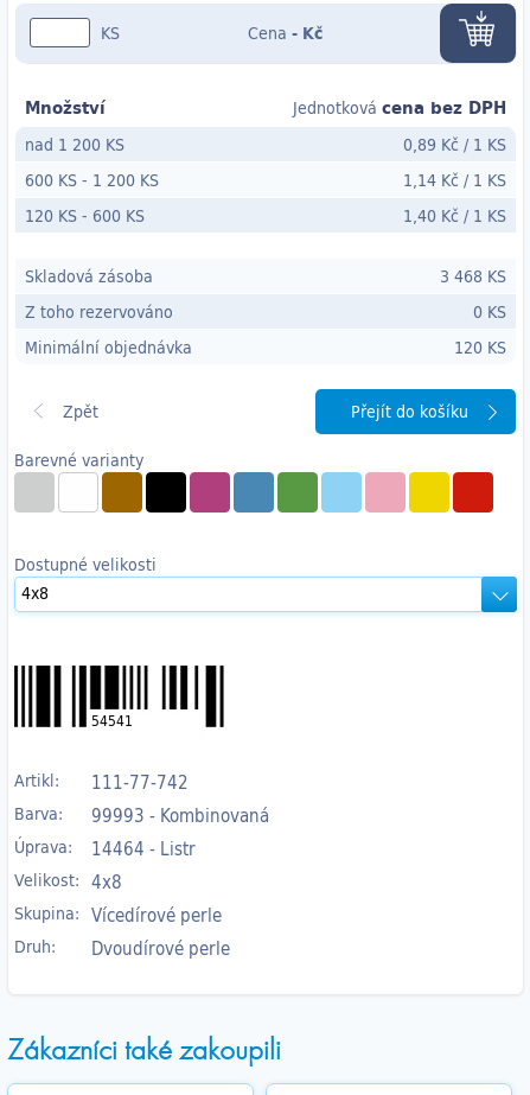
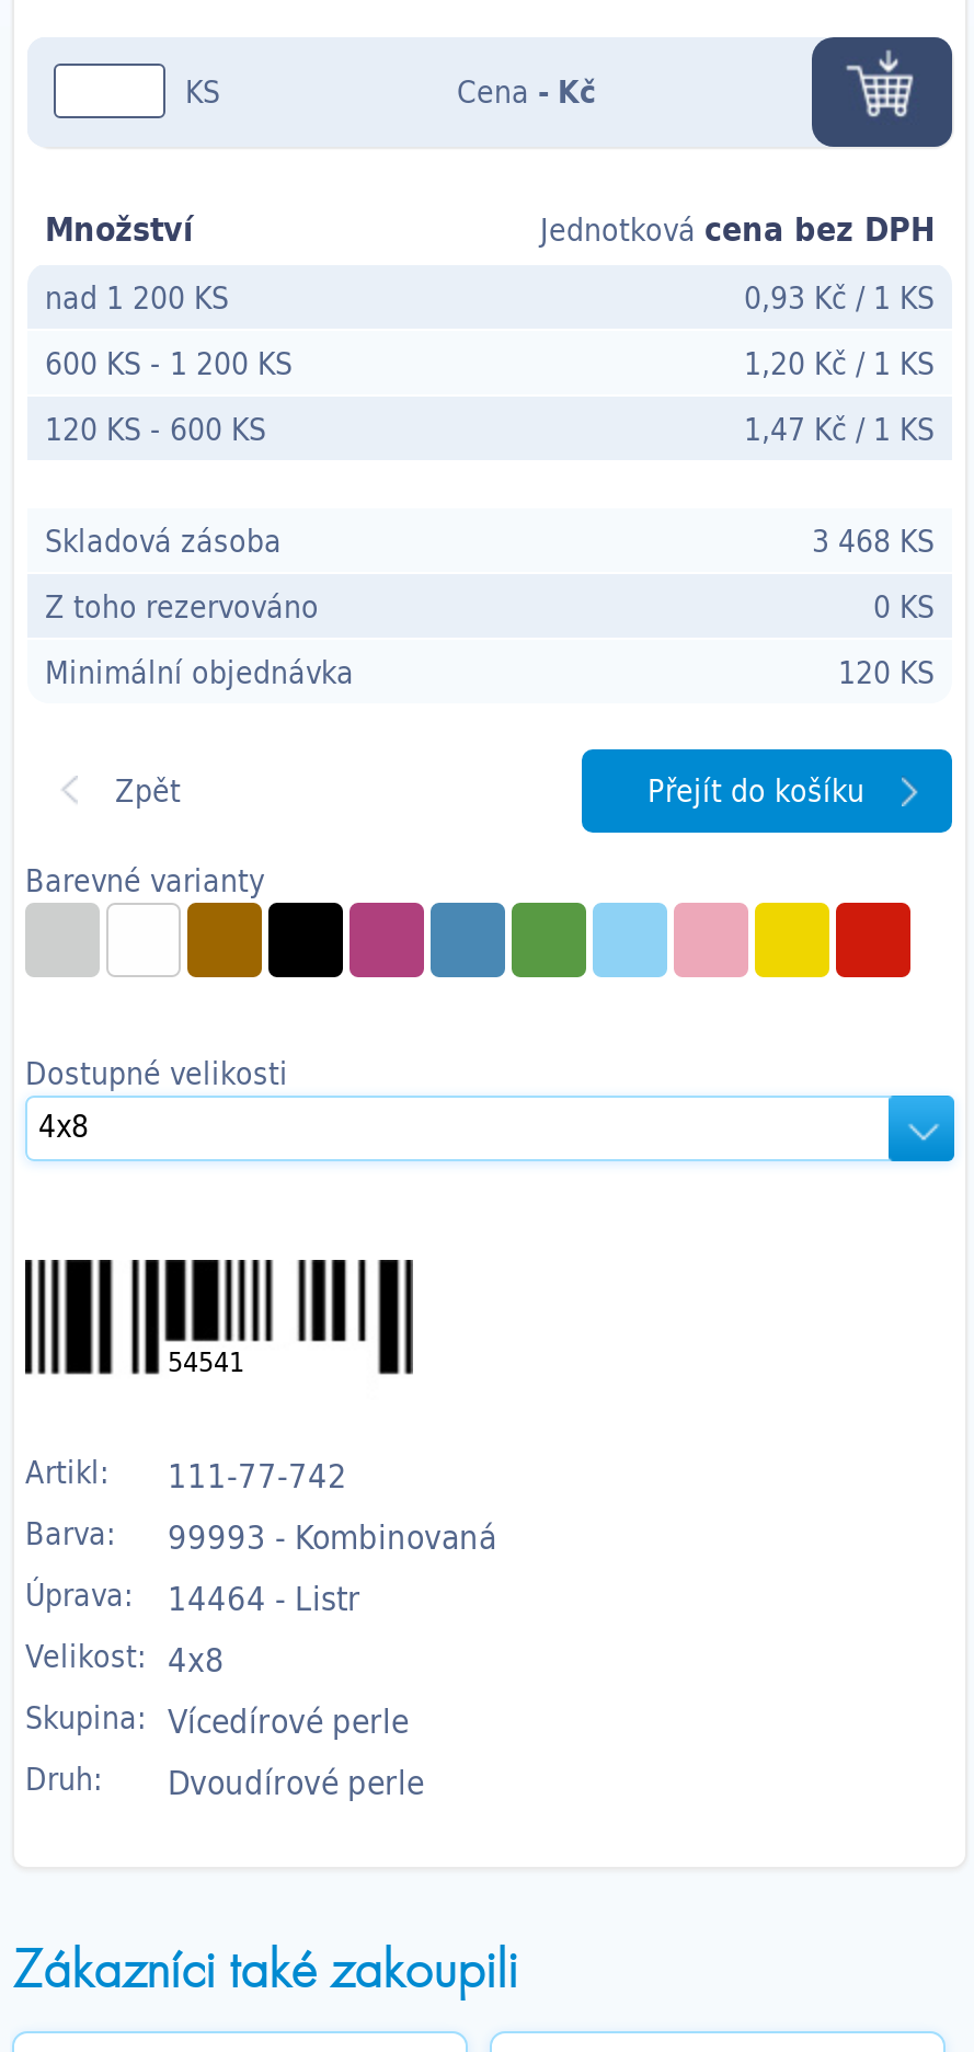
- 0,89 Kč / 1 KS
+ 0,93 Kč / 1 KS

- 1,14 Kč / 1 KS
+ 1,20 Kč / 1 KS

- 1,40 Kč / 1 KS
+ 1,47 Kč / 1 KS
